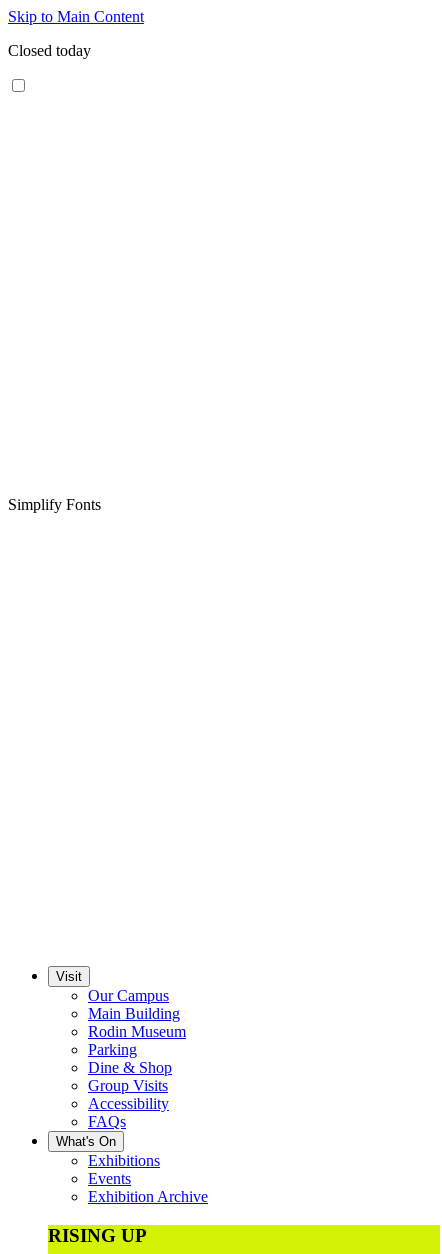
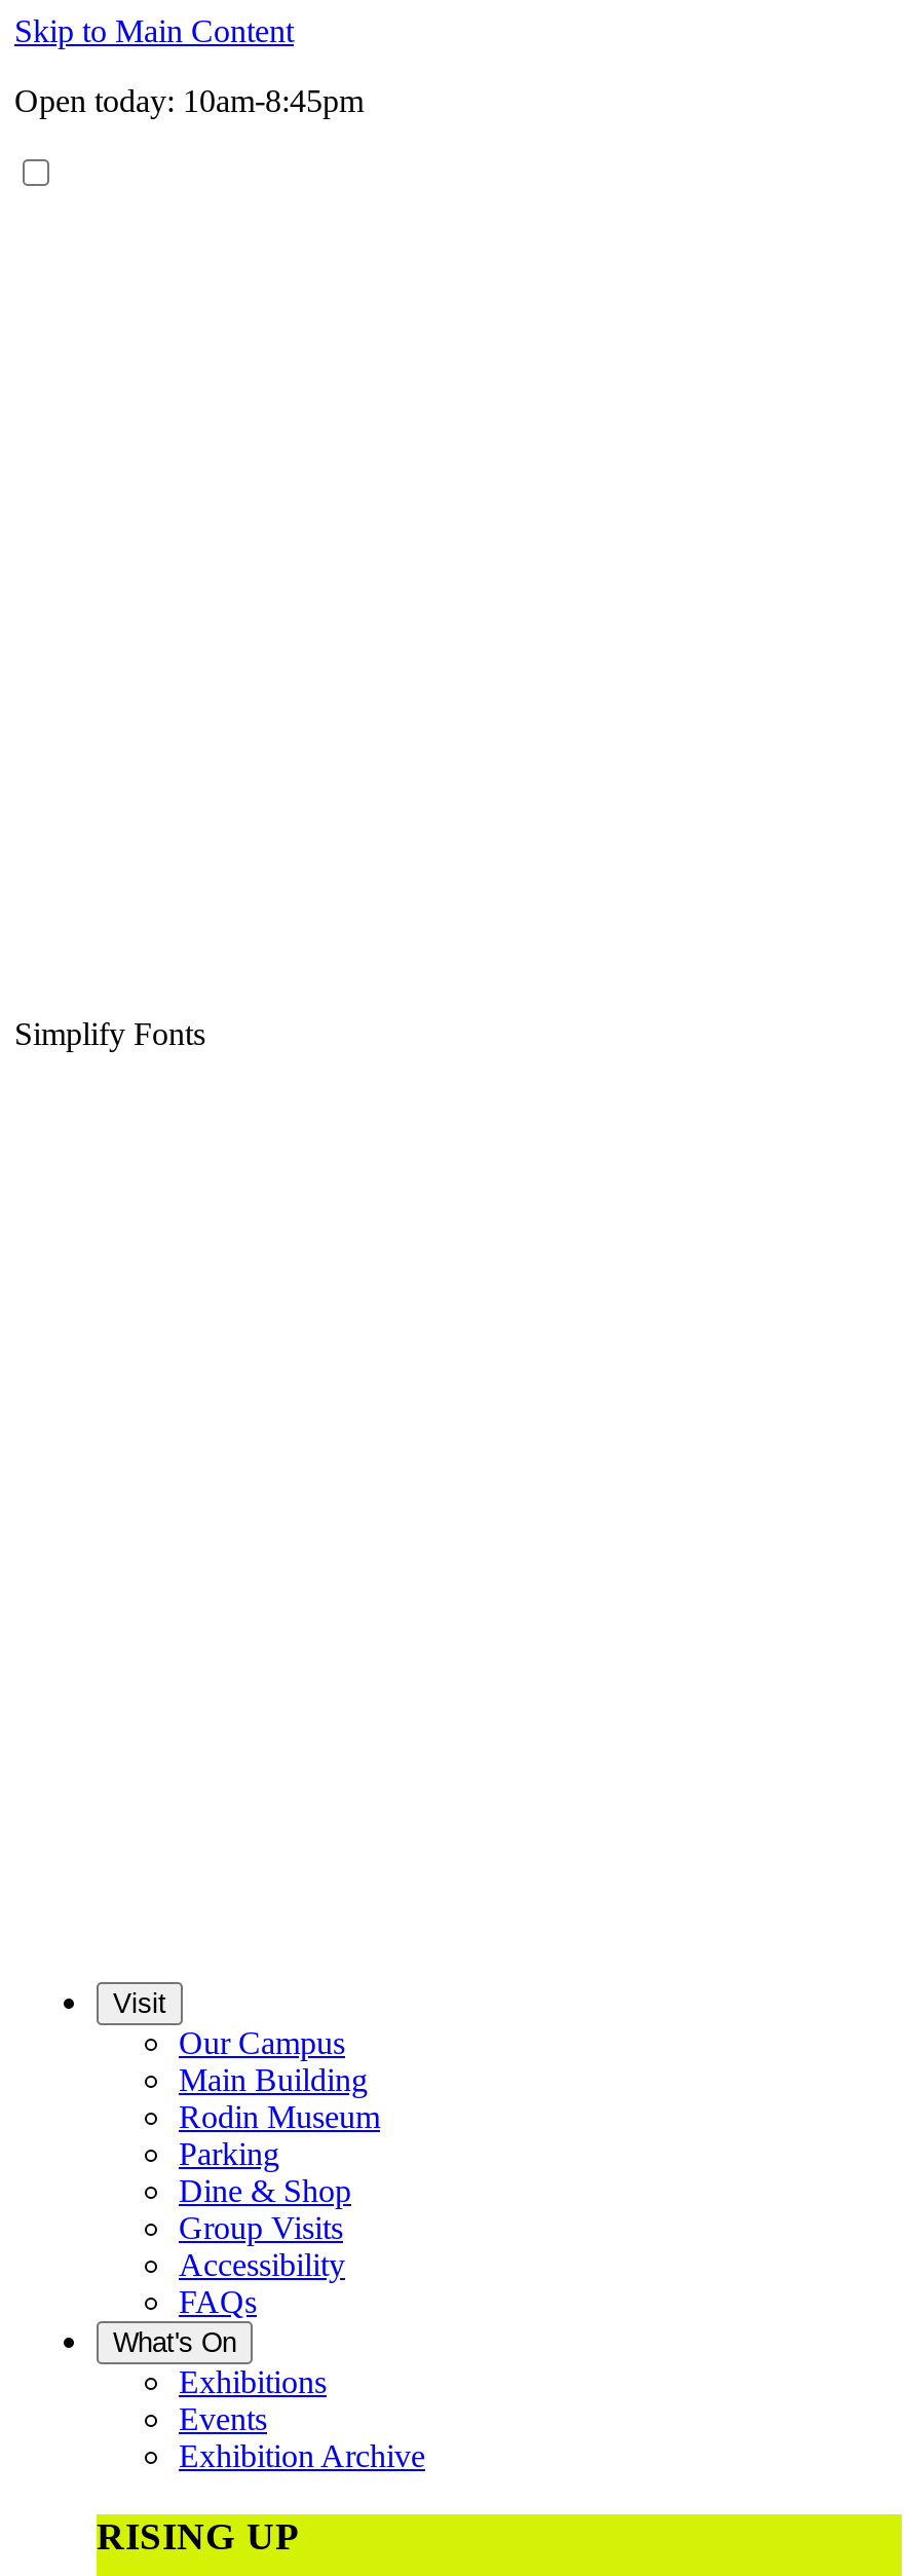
- Closed today
+ Open today: 10am-8:45pm
